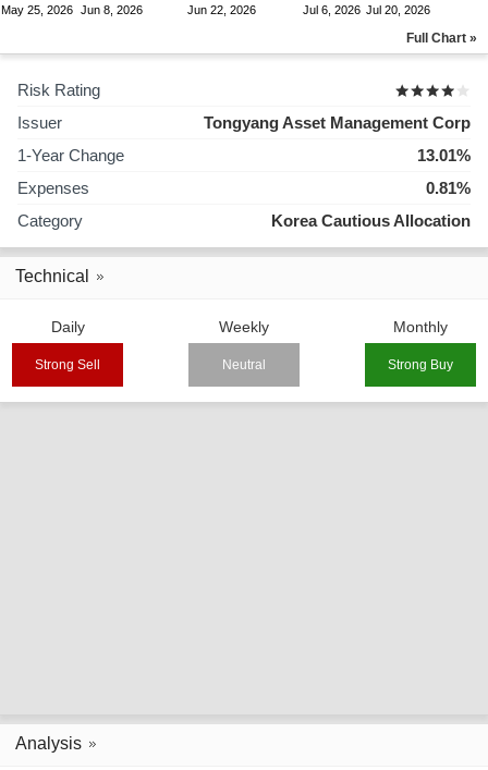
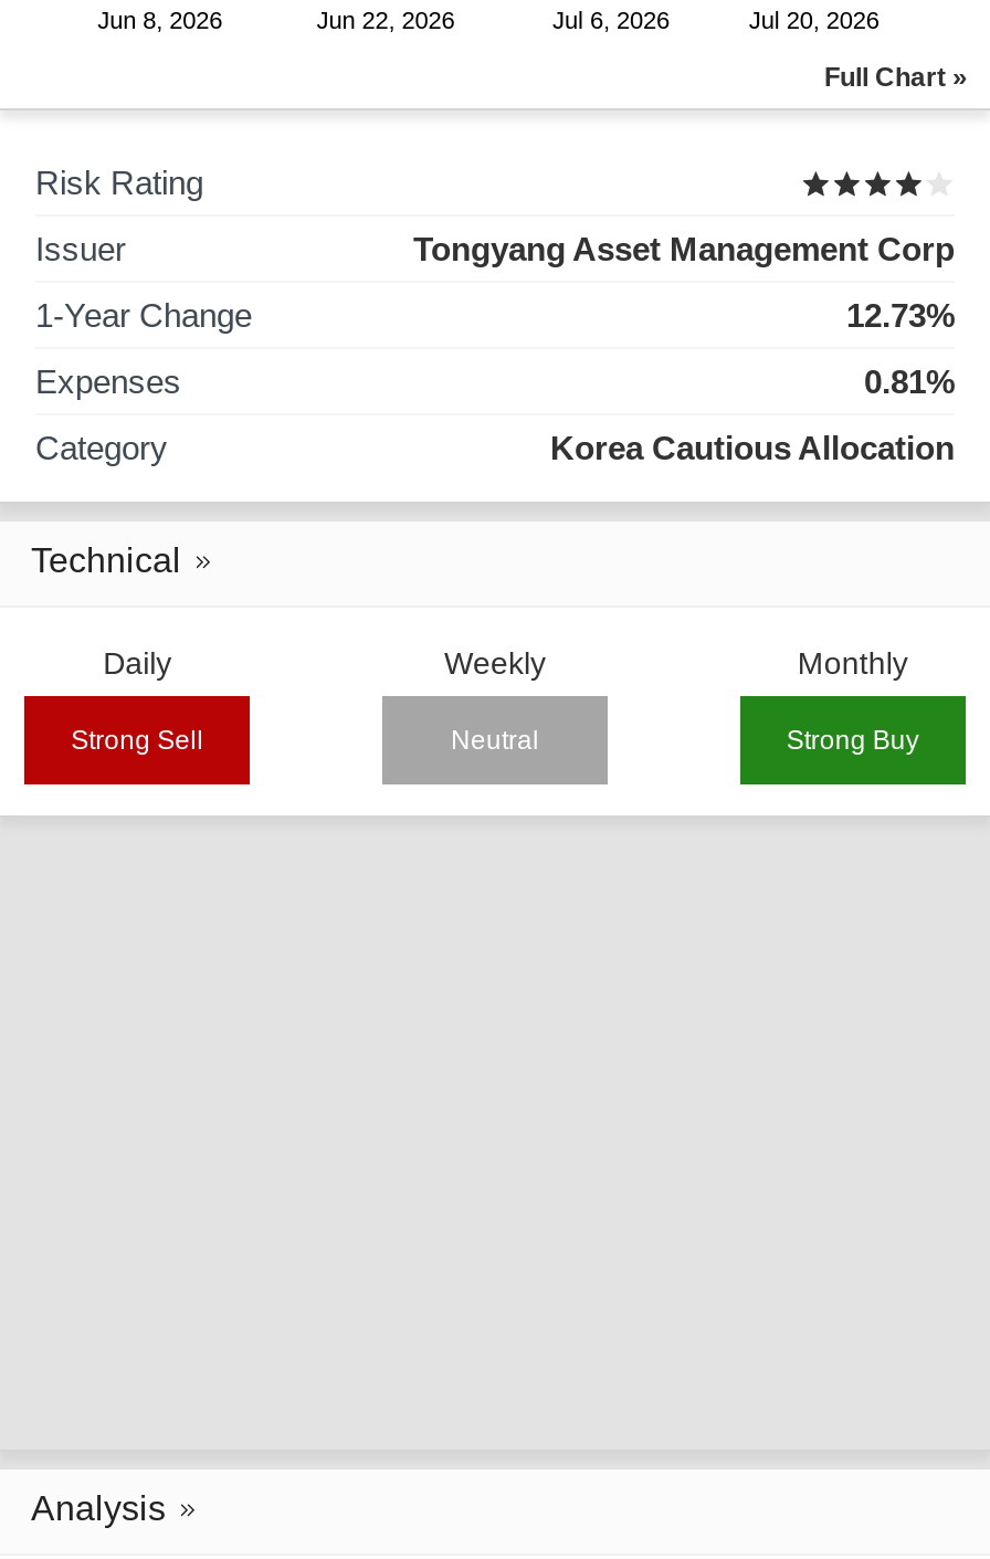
- May 25, 2026 Jun 8, 2026
+ Jun 8, 2026

- 13.01%
+ 12.73%
